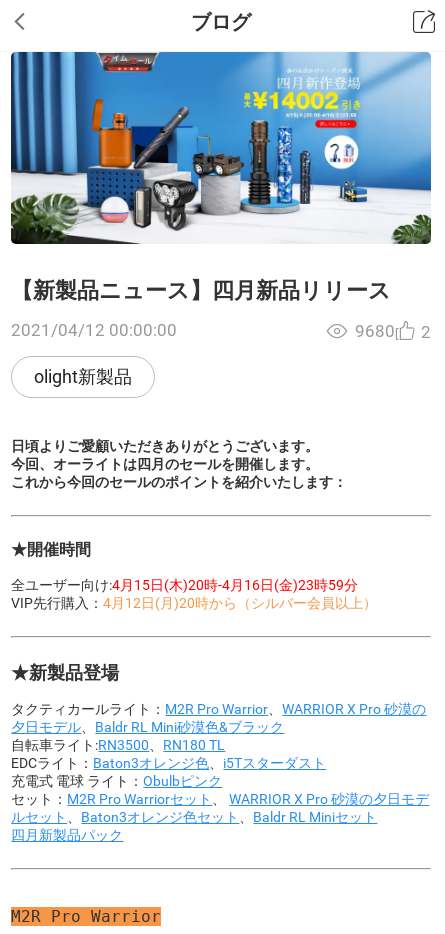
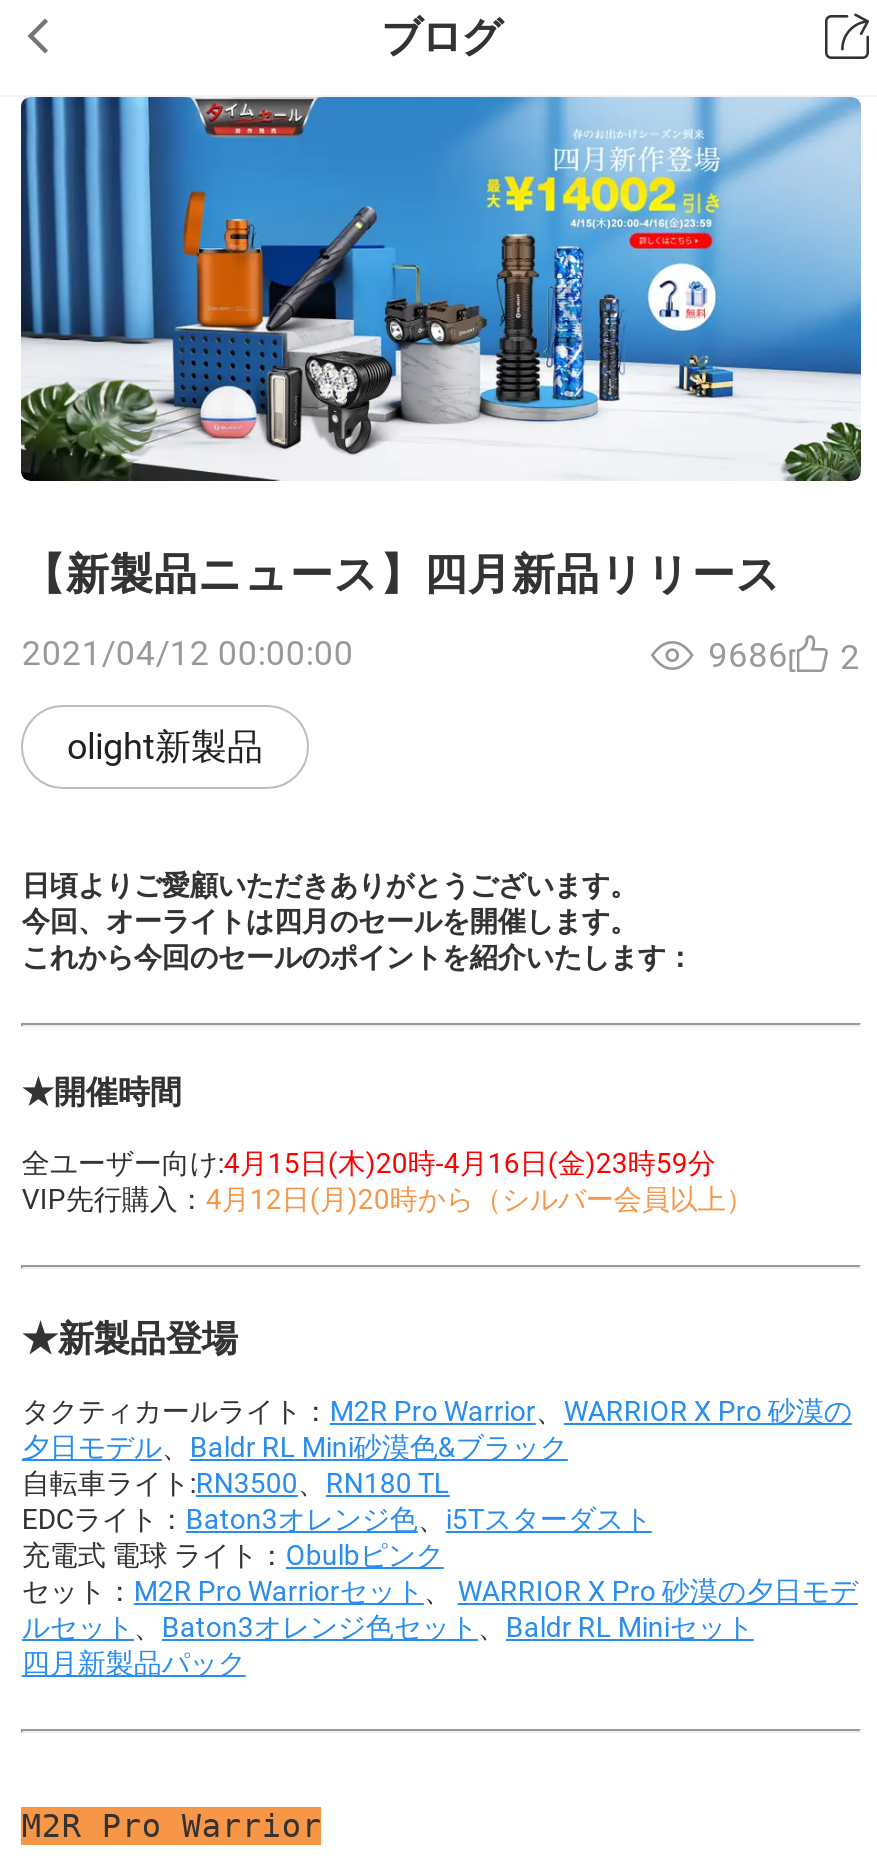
- 9680 2
+ 9686 2
